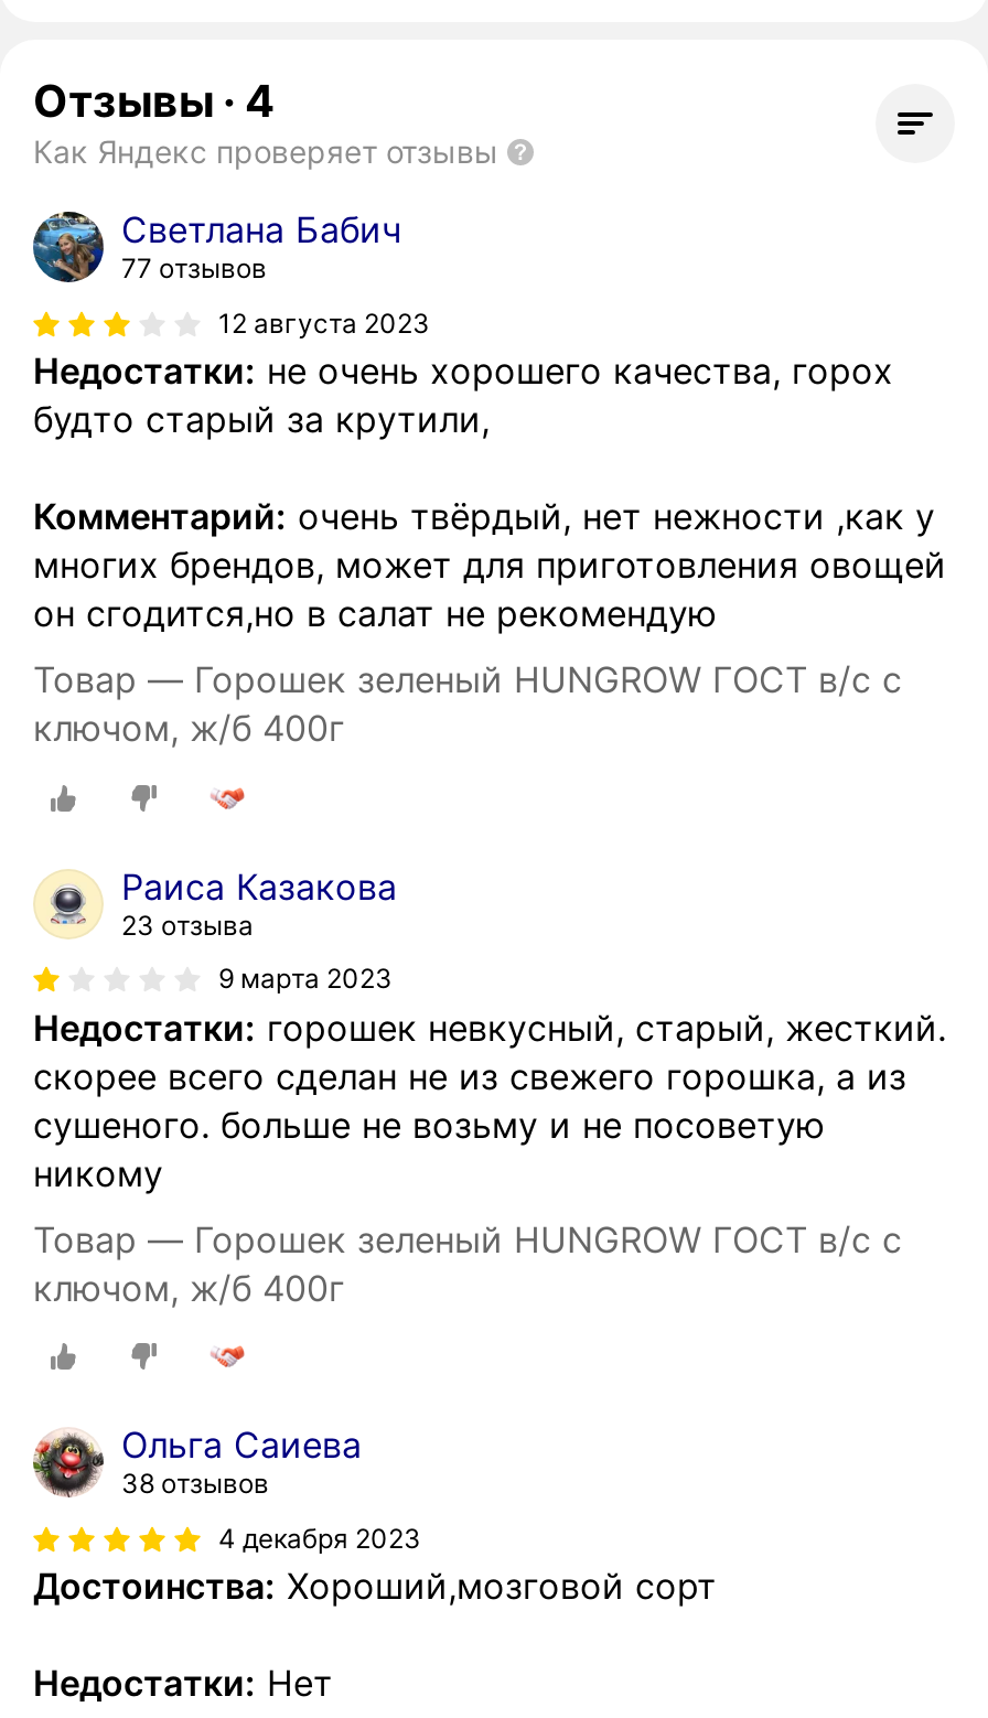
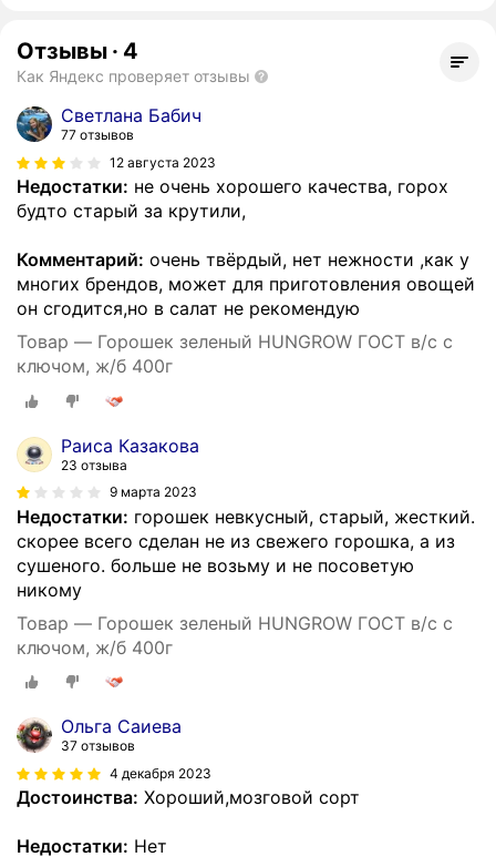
- 38 отзывов
+ 37 отзывов
